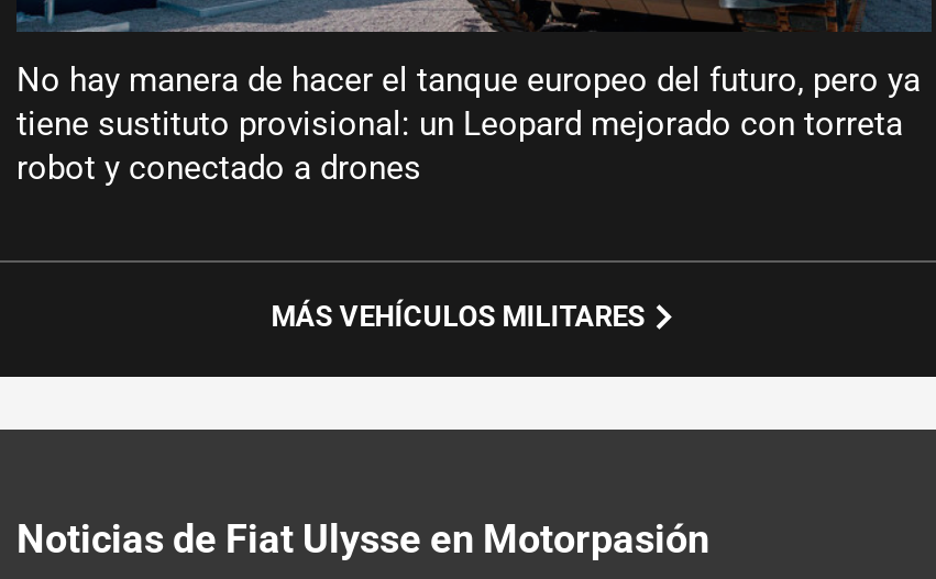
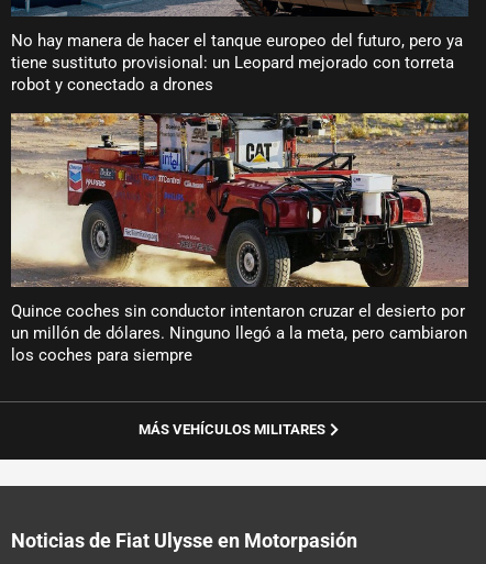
+ [image]
+ Quince coches sin conductor intentaron cruzar el desierto por
+ un millón de dólares. Ninguno llegó a la meta, pero cambiaron
+ los coches para siempre
